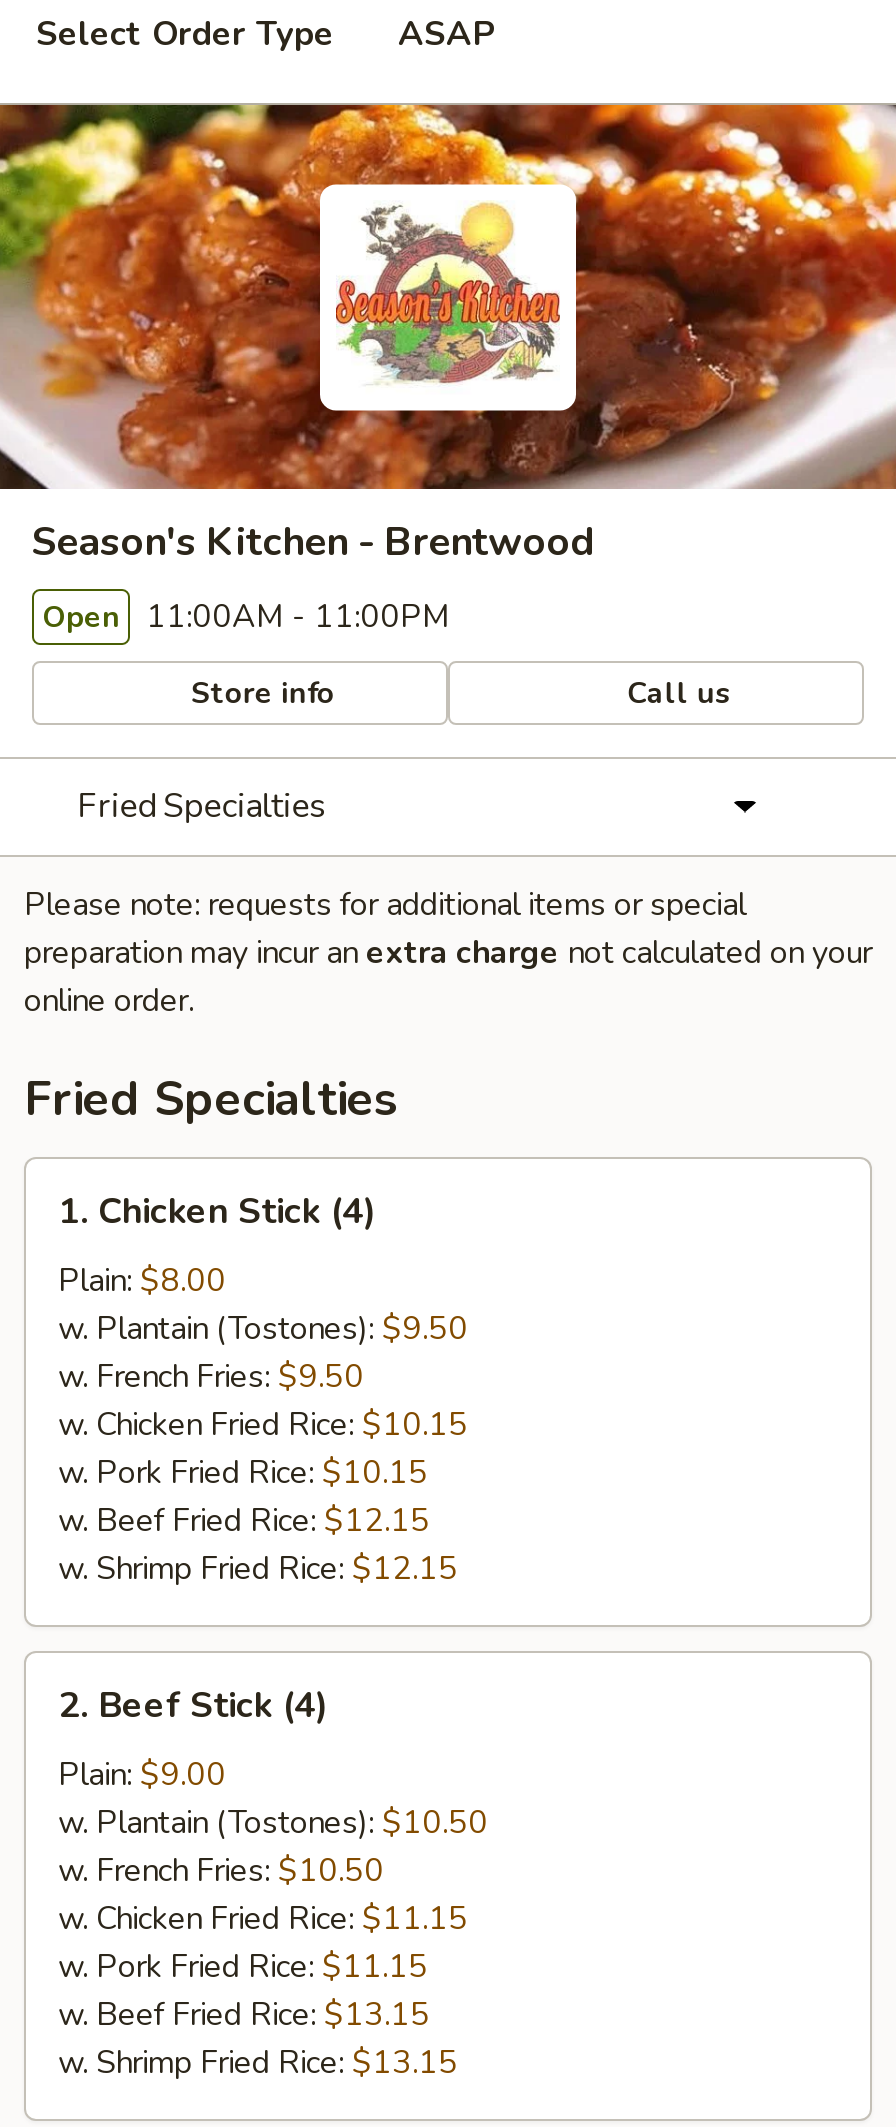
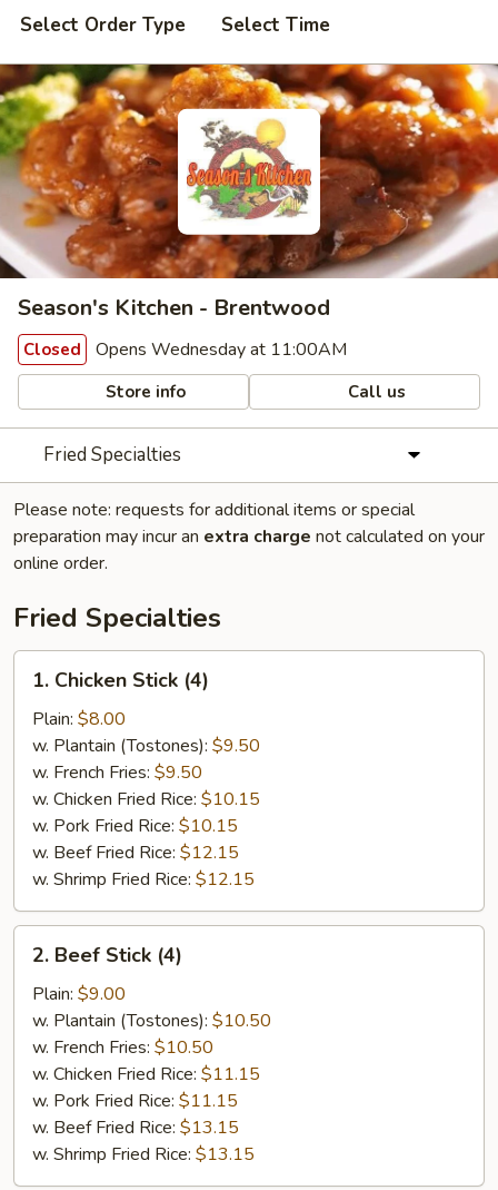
- ASAP
+ Select Time

- Open 11:00AM - 11:00PM
+ Closed Opens Wednesday at 11:00AM
